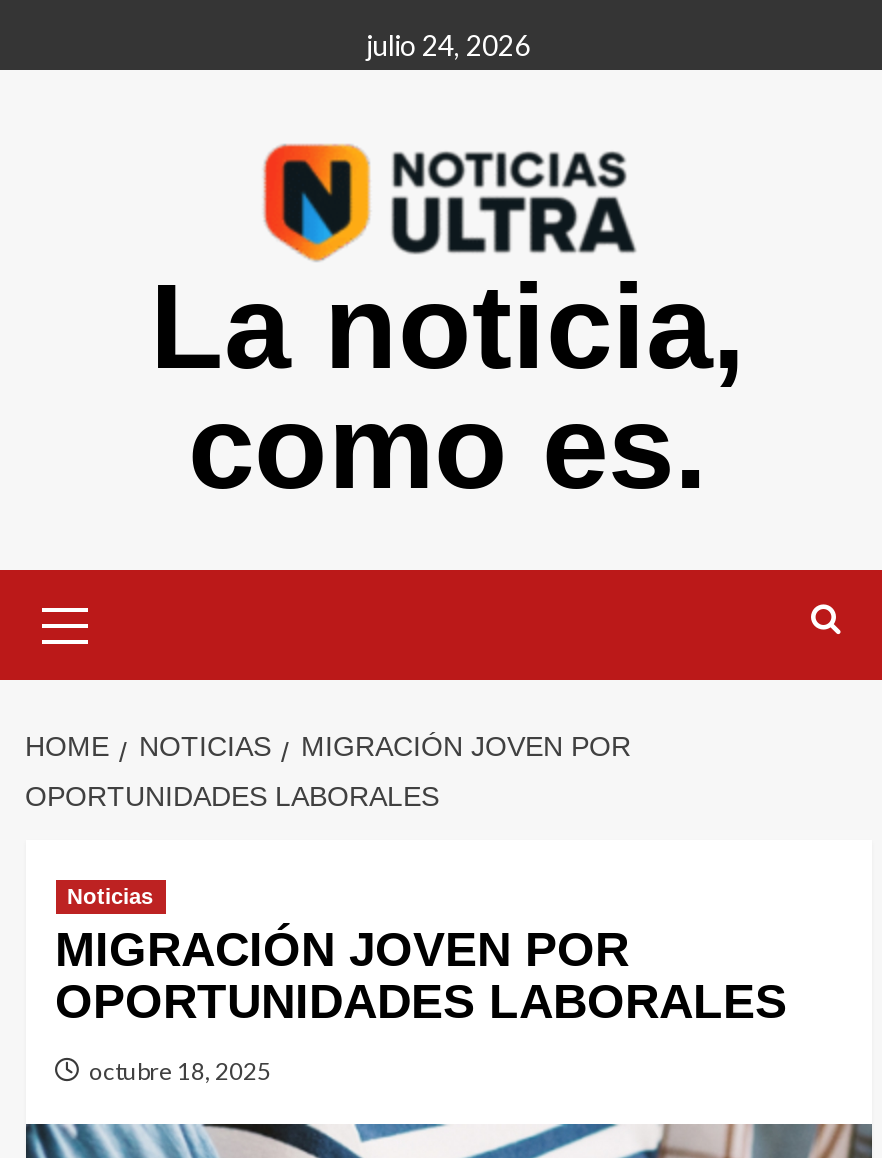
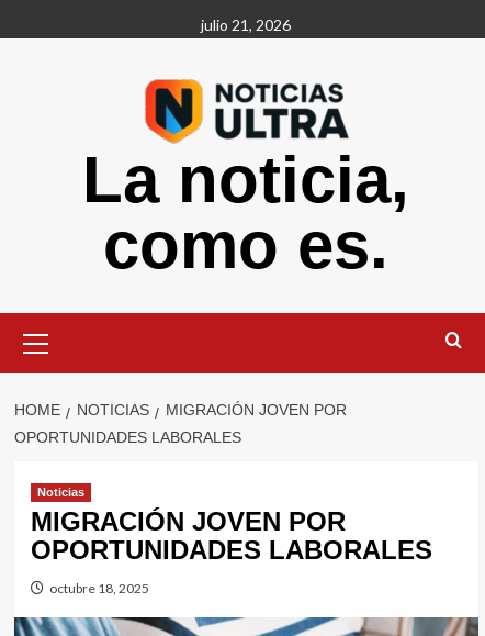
- julio 24, 2026
+ julio 21, 2026
